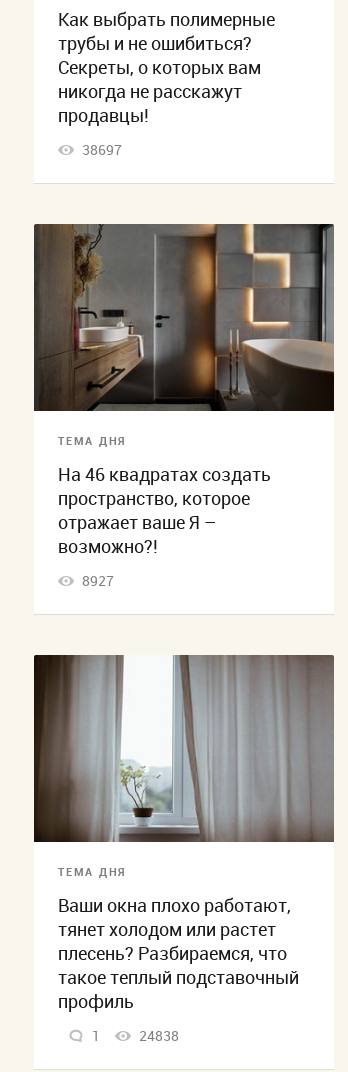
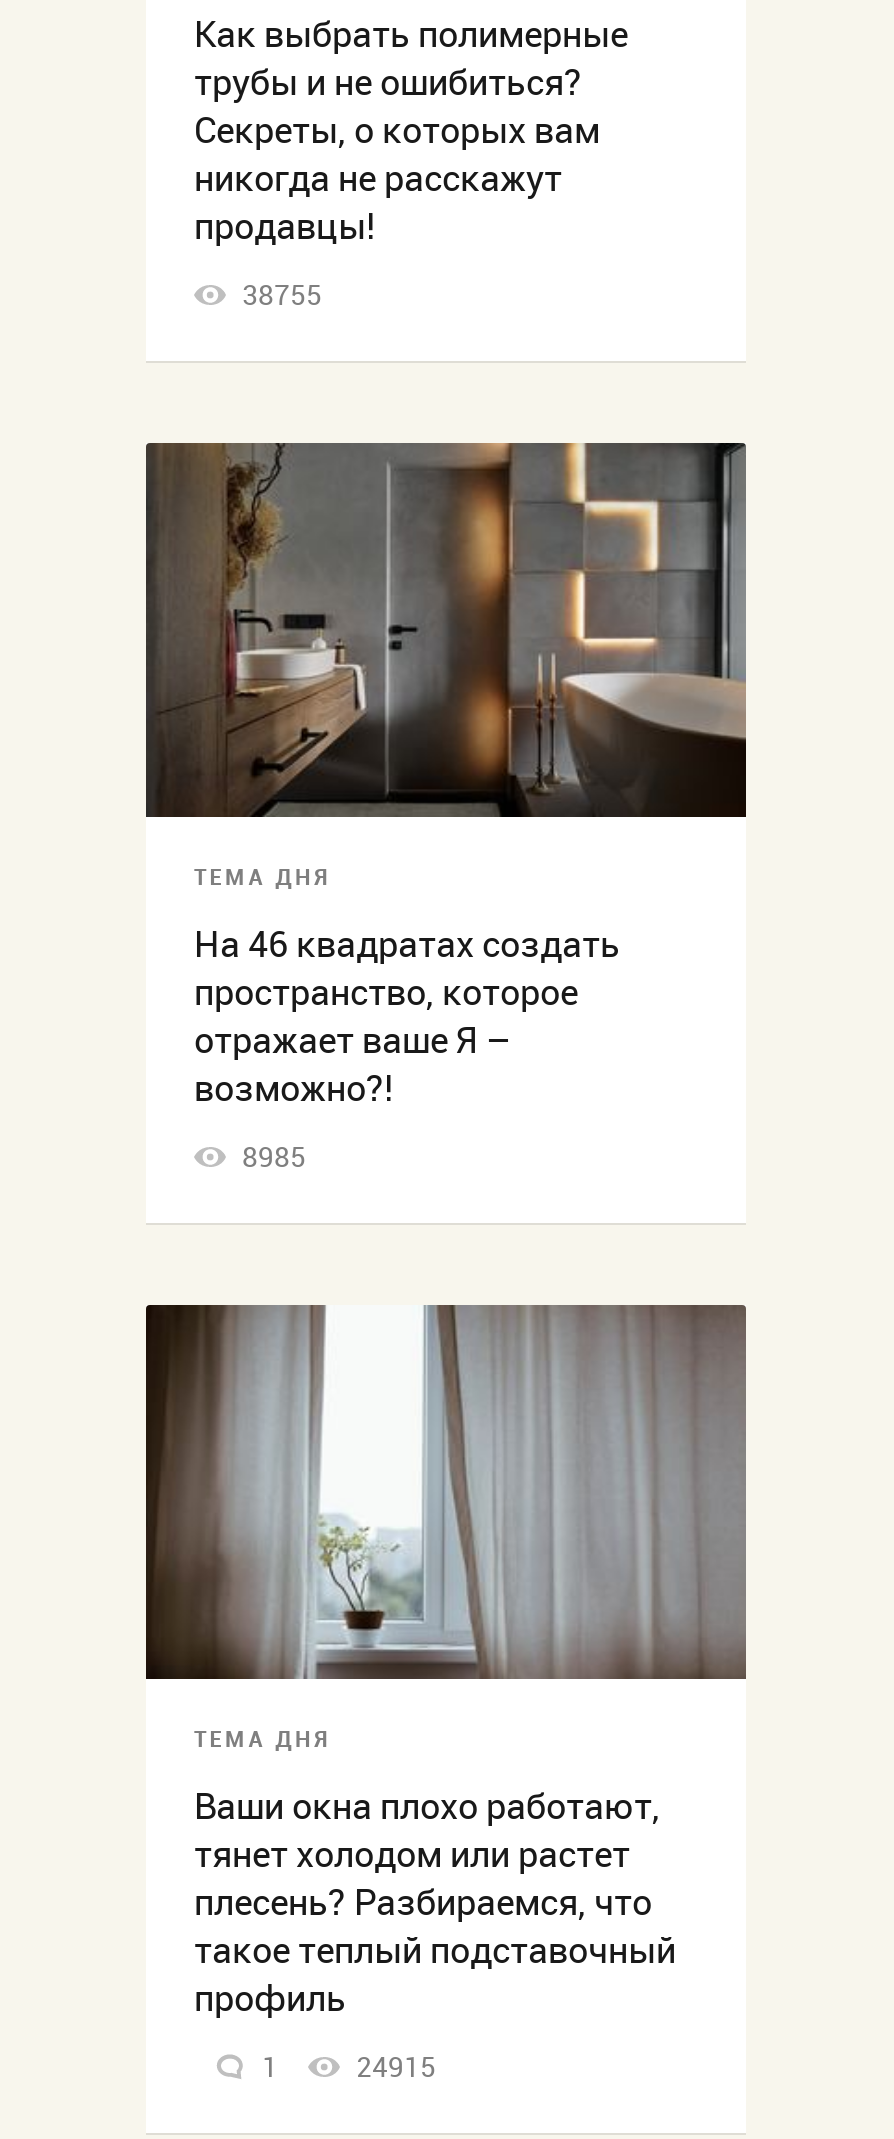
- 38697
+ 38755

- 8927
+ 8985

- 24838
+ 24915
